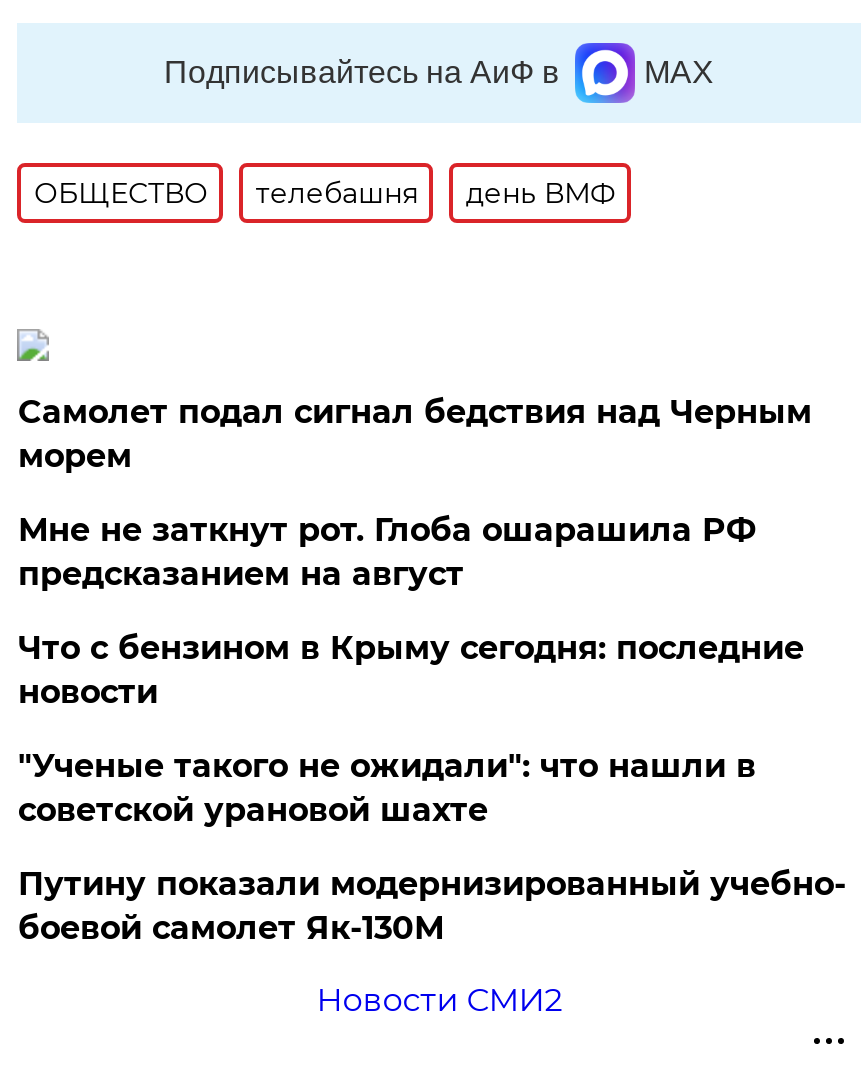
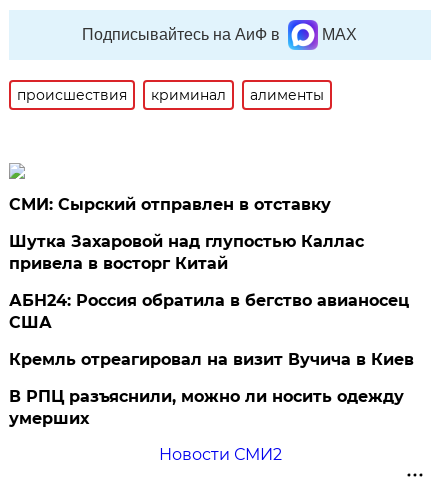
- ОБЩЕСТВО
- телебашня
- день ВМФ
+ происшествия
+ криминал
+ алименты

- Самолет подал сигнал бедствия над Черным
- морем
+ СМИ: Сырский отправлен в отставку

- Мне не заткнут рот. Глоба ошарашила РФ
- предсказанием на август
+ Шутка Захаровой над глупостью Каллас
+ привела в восторг Китай

- Что с бензином в Крыму сегодня: последние
- новости
+ АБН24: Россия обратила в бегство авианосец
+ США

- "Ученые такого не ожидали": что нашли в
- советской урановой шахте
+ Кремль отреагировал на визит Вучича в Киев

- Путину показали модернизированный учебно-
- боевой самолет Як-130М
+ В РПЦ разъяснили, можно ли носить одежду
+ умерших
